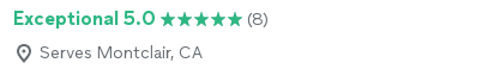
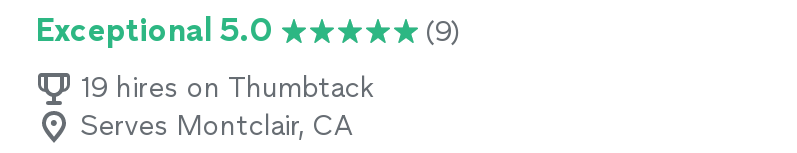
- (8)
+ (9)
+ 19 hires on Thumbtack
